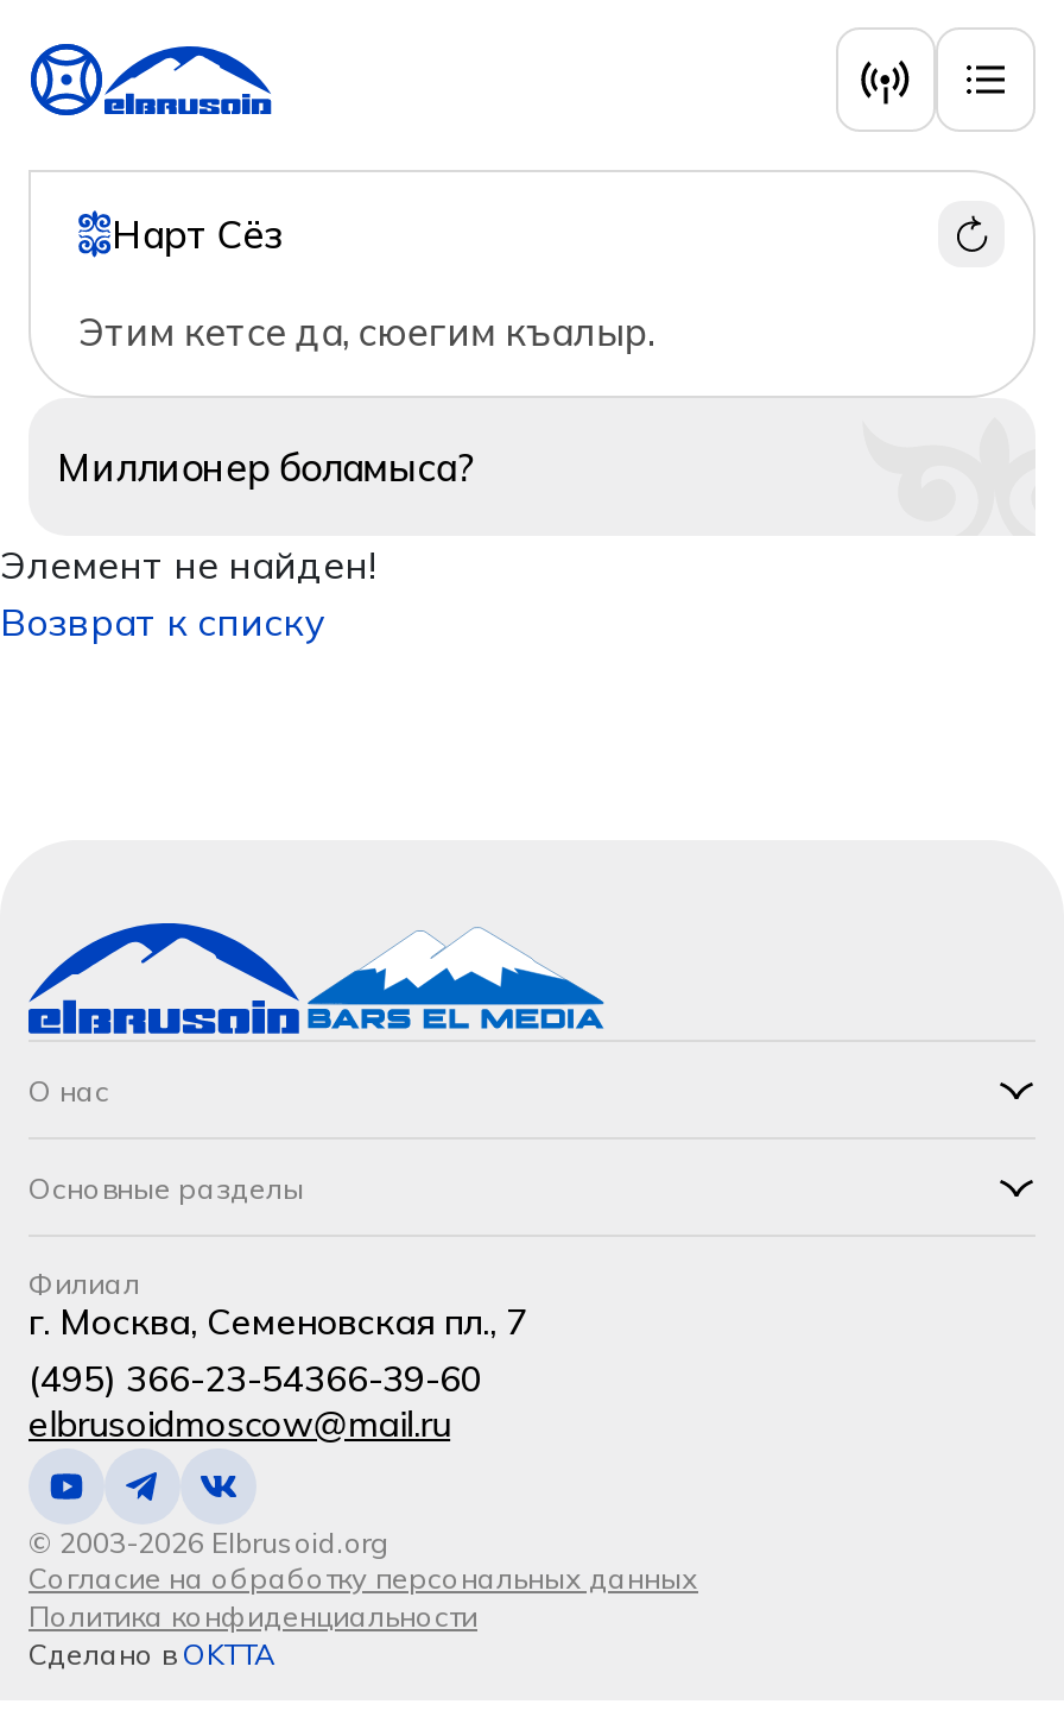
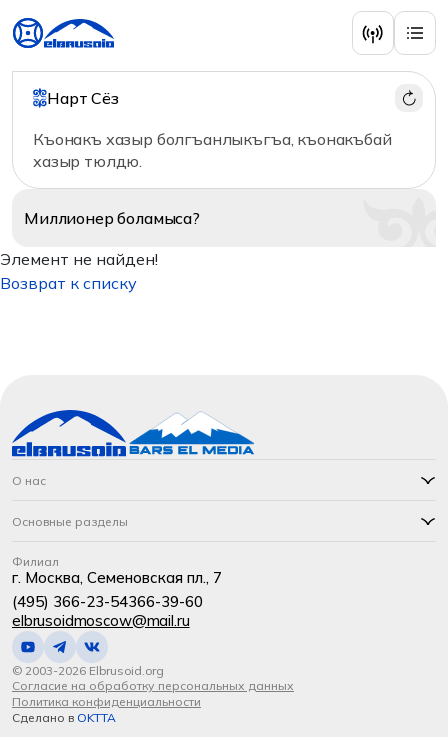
- Этим кетсе да, сюегим къалыр.
+ Къонакъ хазыр болгъанлыкъгъа, къонакъбай
+ хазыр тюлдю.
